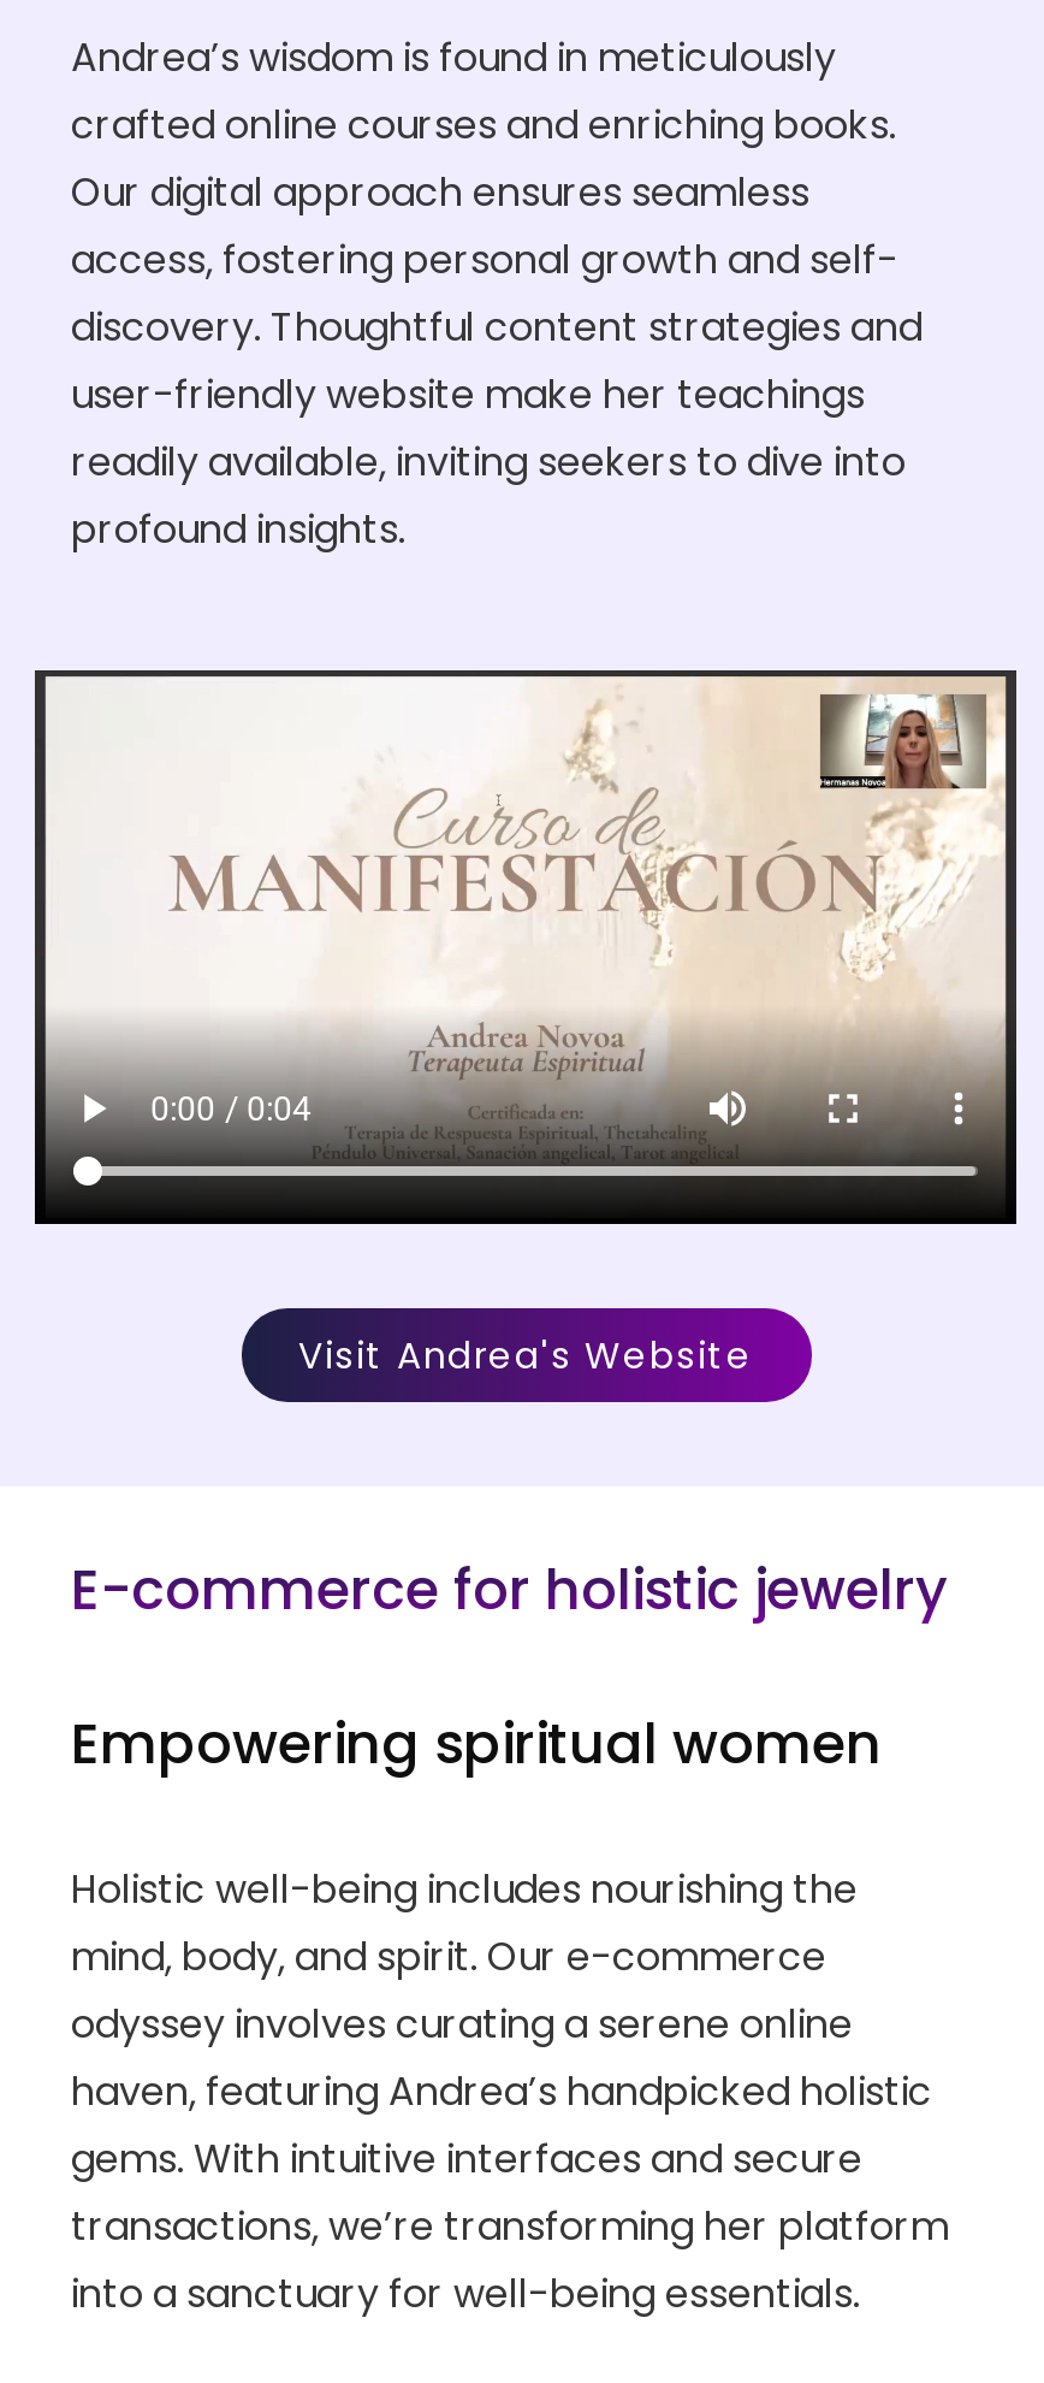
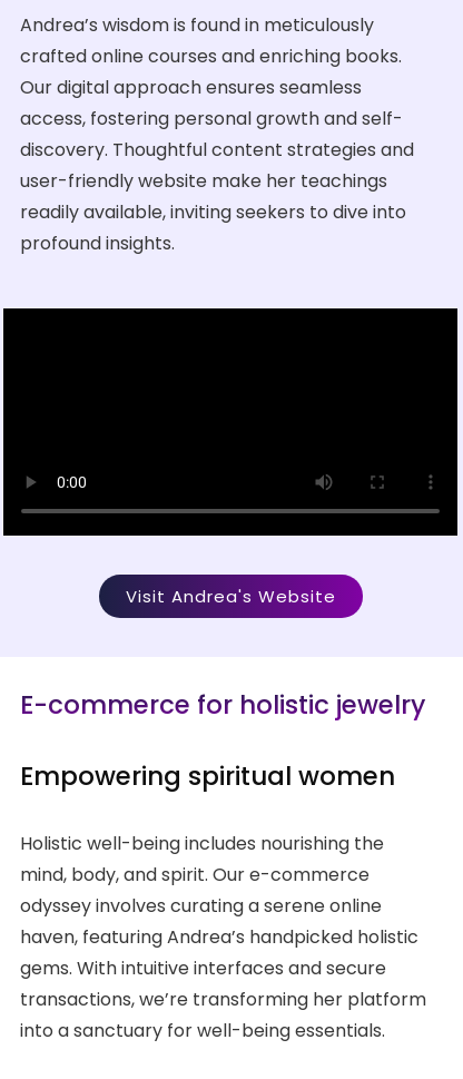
- [image]
